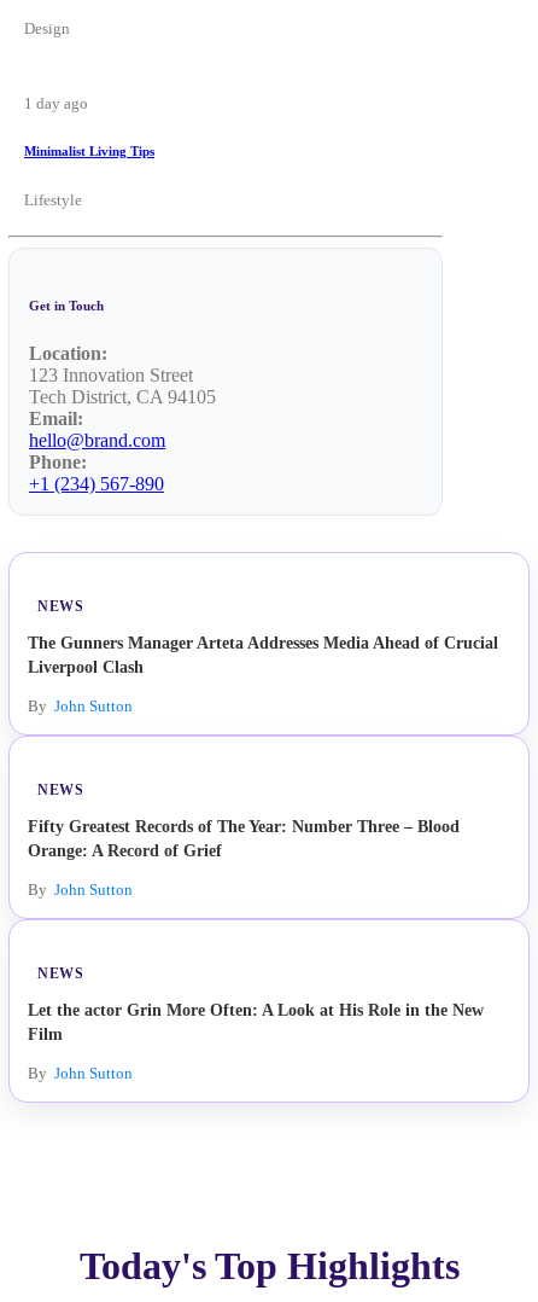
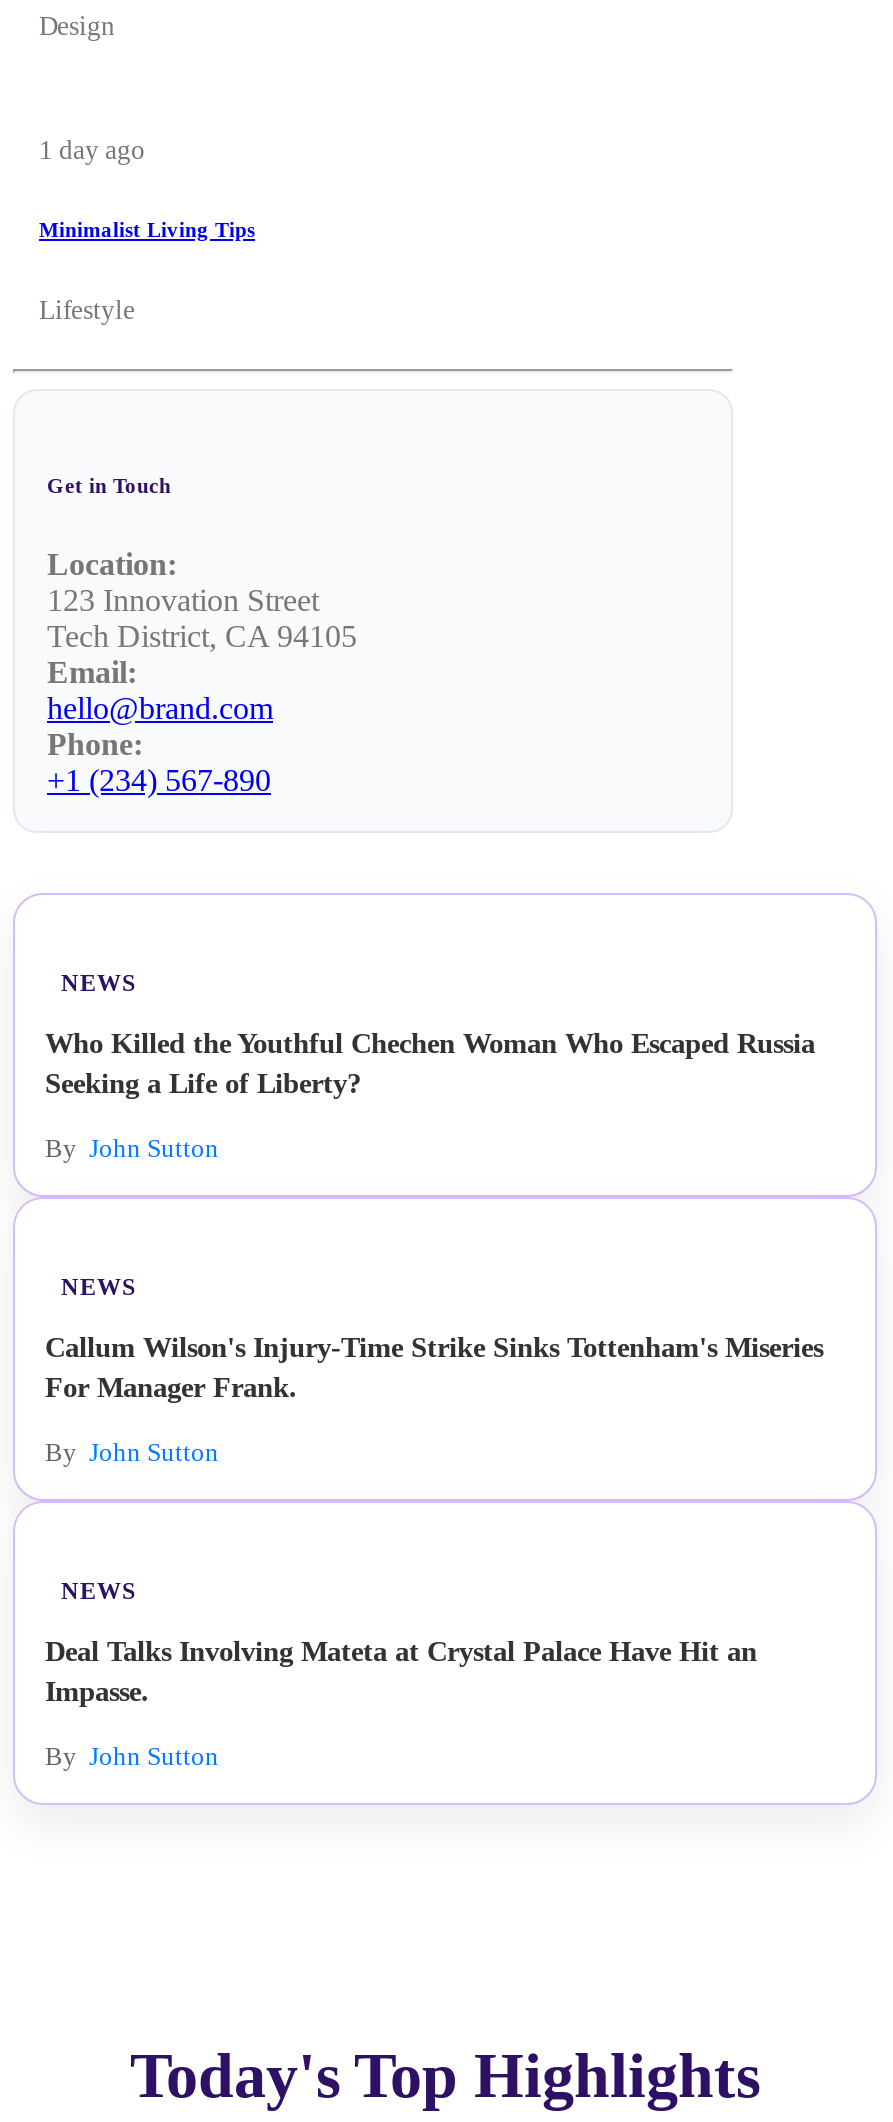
- The Gunners Manager Arteta Addresses Media Ahead of Crucial
- Liverpool Clash
+ Who Killed the Youthful Chechen Woman Who Escaped Russia
+ Seeking a Life of Liberty?

- Fifty Greatest Records of The Year: Number Three – Blood
- Orange: A Record of Grief
+ Callum Wilson's Injury-Time Strike Sinks Tottenham's Miseries
+ For Manager Frank.

- Let the actor Grin More Often: A Look at His Role in the New
- Film
+ Deal Talks Involving Mateta at Crystal Palace Have Hit an
+ Impasse.
